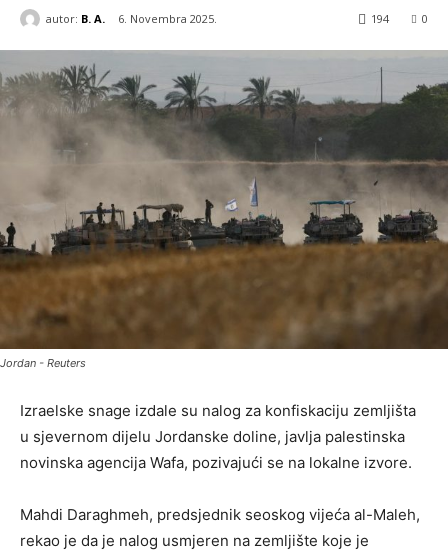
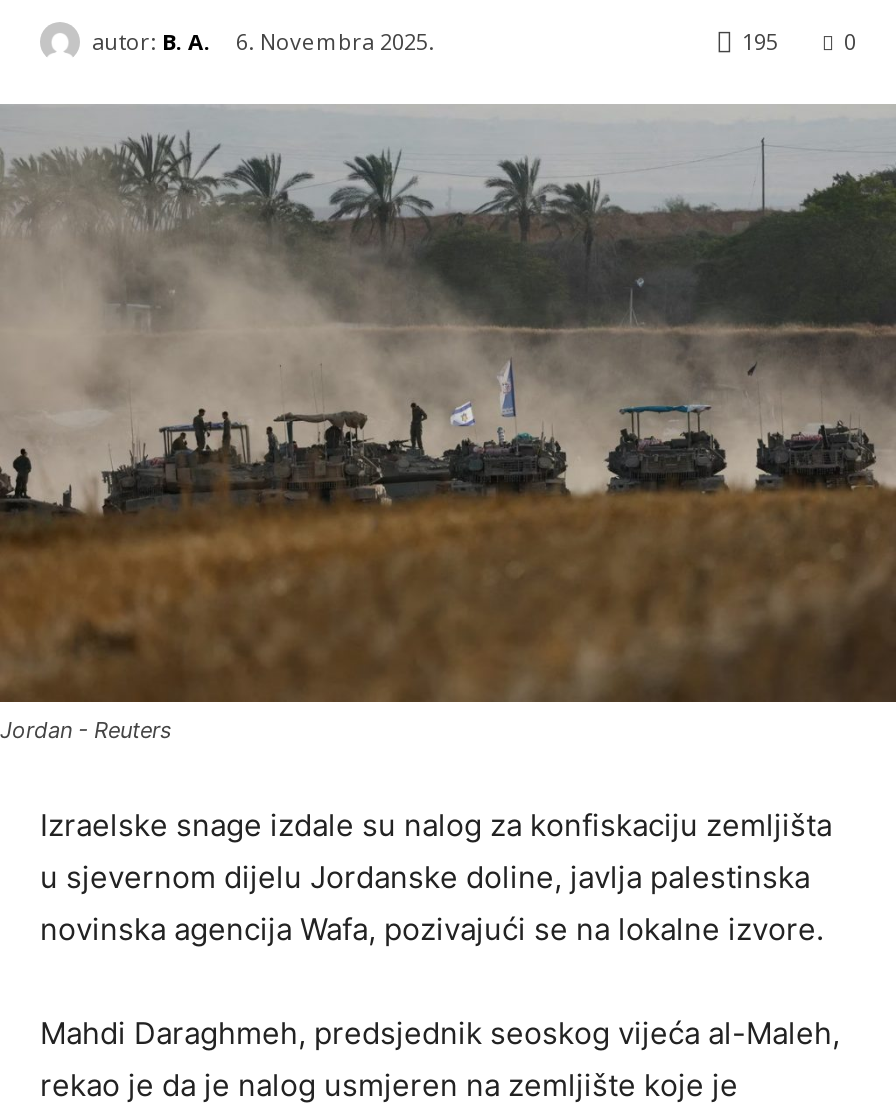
- 194
+ 195
